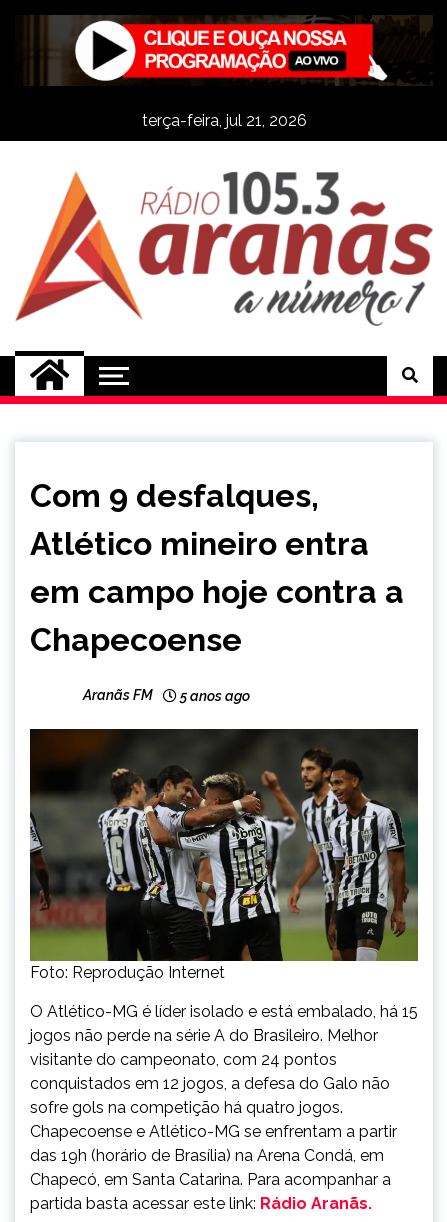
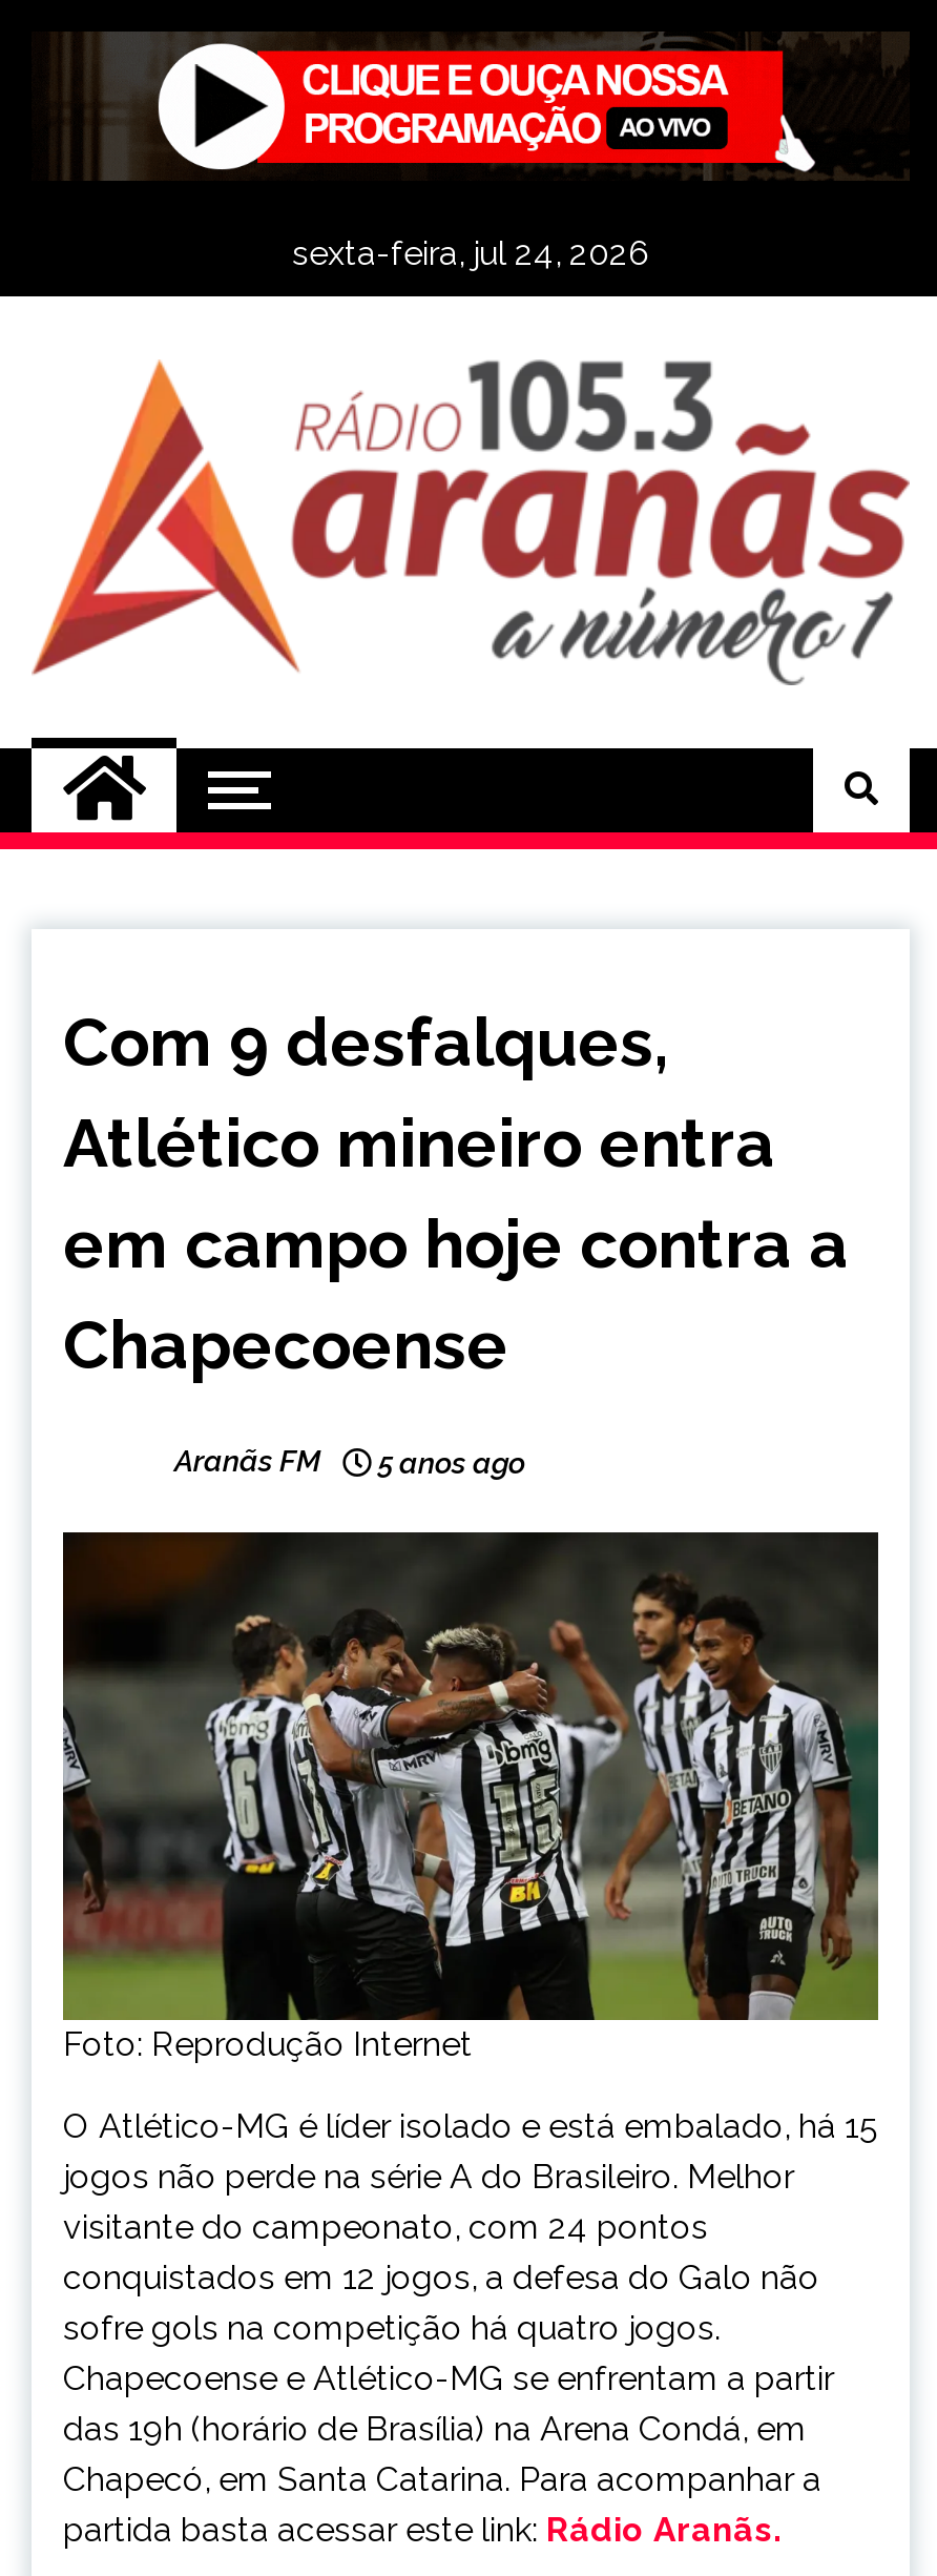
- terça-feira, jul 21, 2026
+ sexta-feira, jul 24, 2026
